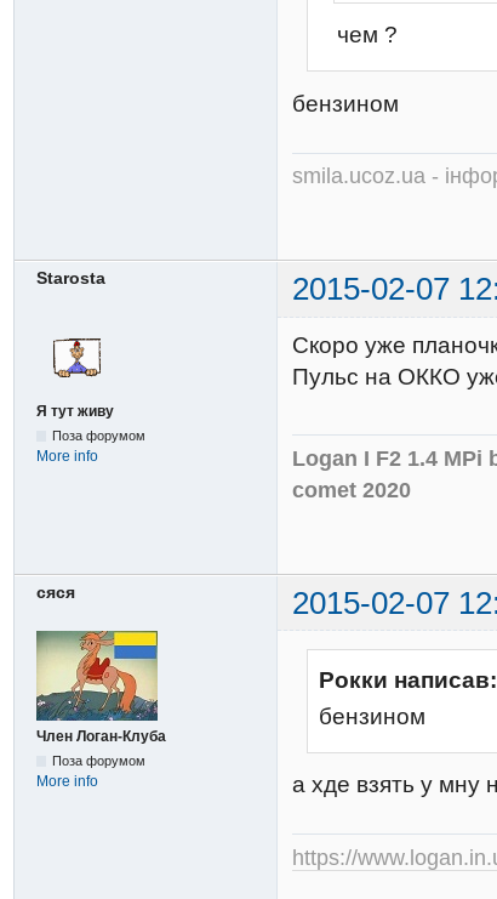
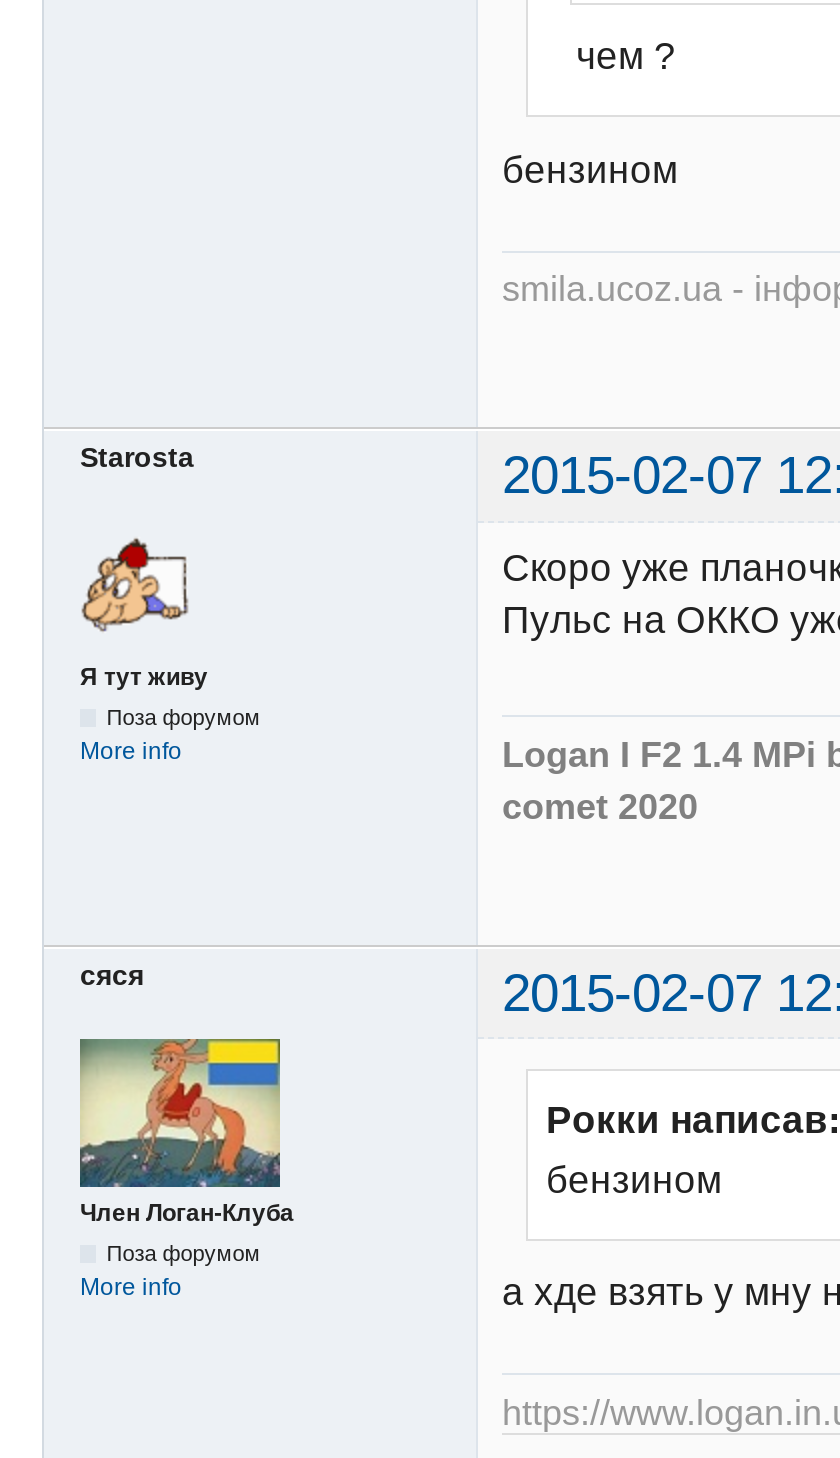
- [image]
+ [image]
